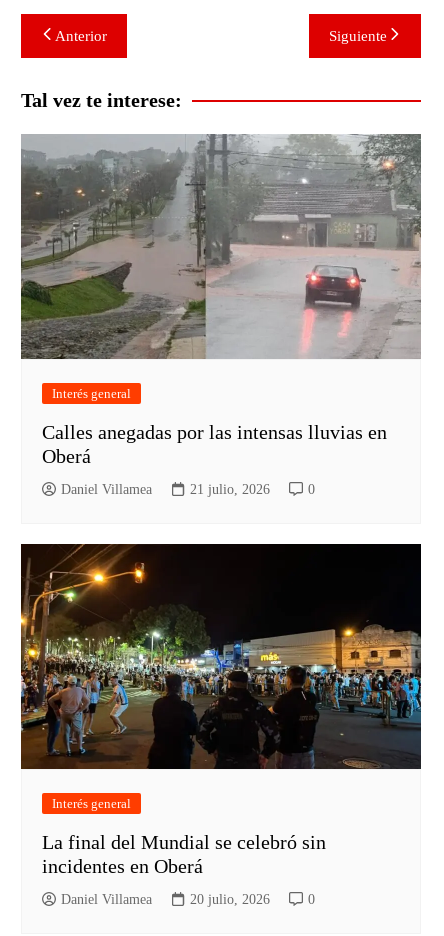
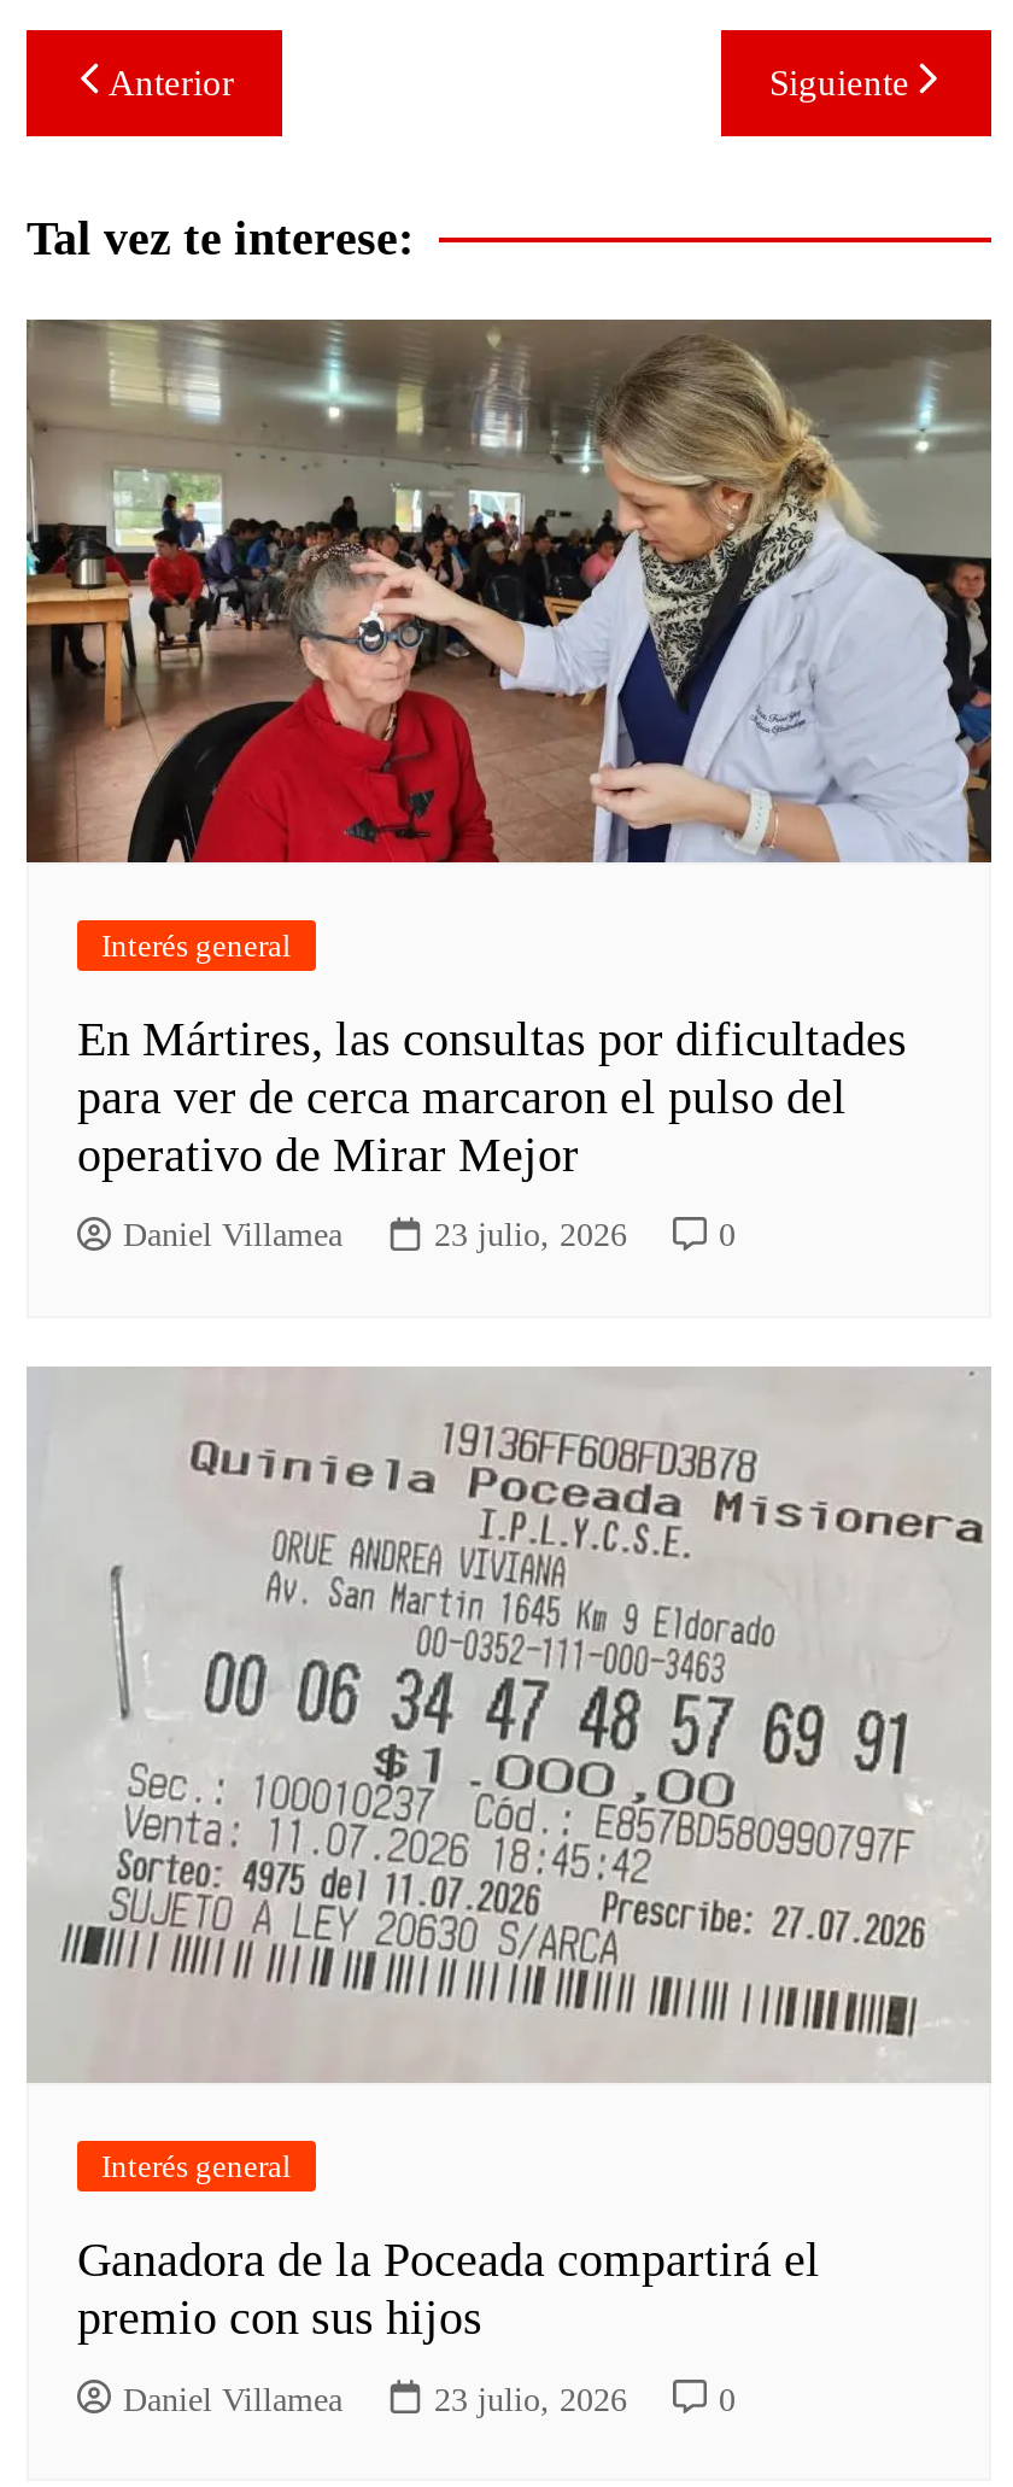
- [image]
+ [image]

- Calles anegadas por las intensas lluvias en
- Oberá
+ En Mártires, las consultas por dificultades
+ para ver de cerca marcaron el pulso del
+ operativo de Mirar Mejor

- 21 julio, 2026
+ 23 julio, 2026

- [image]
+ [image]

- La final del Mundial se celebró sin
- incidentes en Oberá
+ Ganadora de la Poceada compartirá el
+ premio con sus hijos

- 20 julio, 2026
+ 23 julio, 2026
